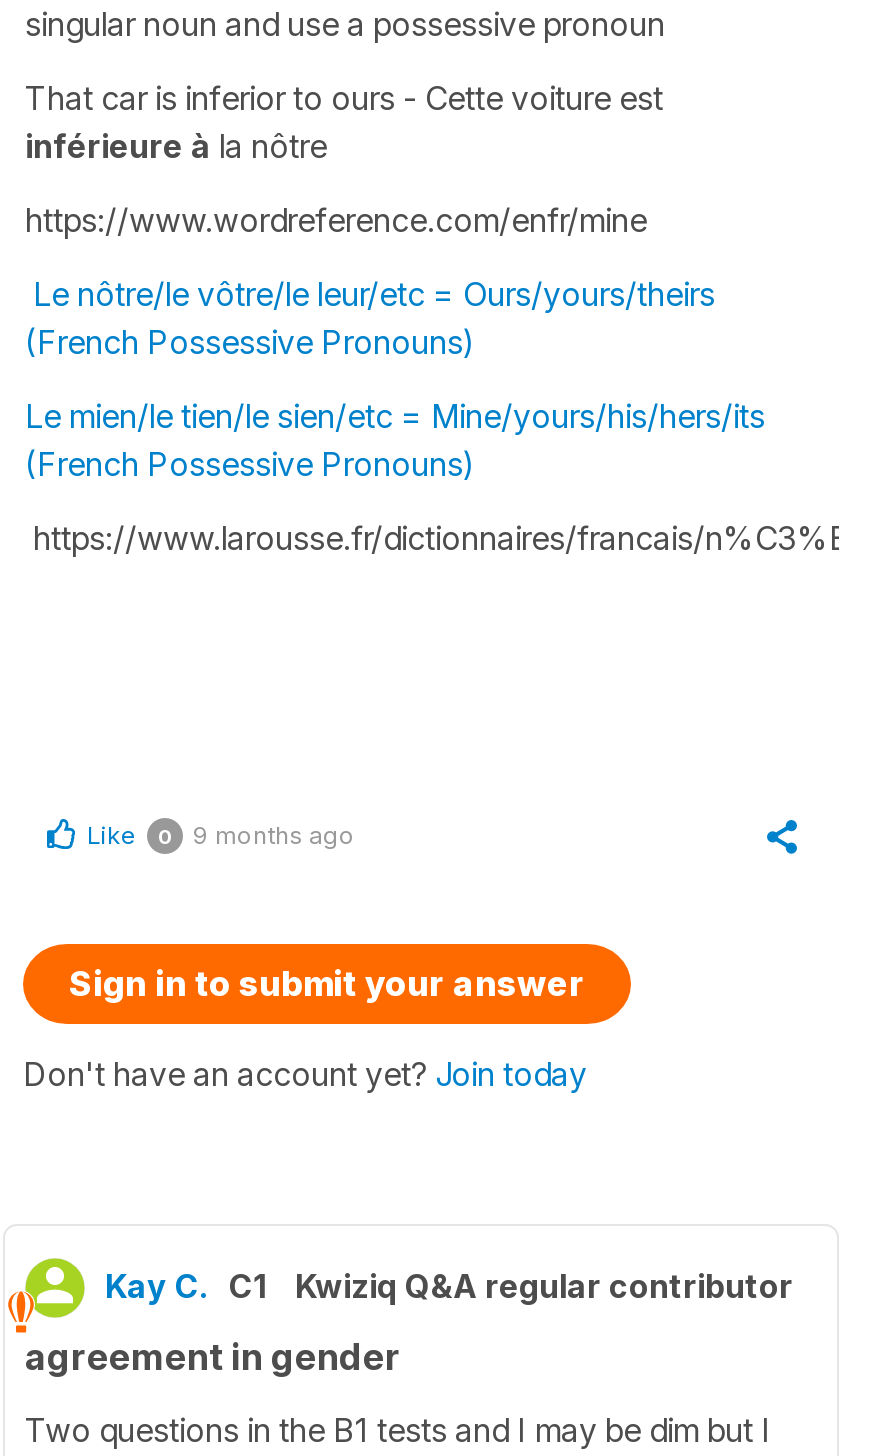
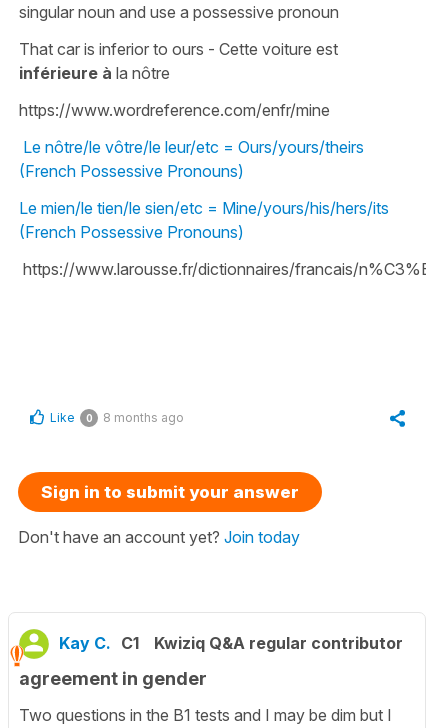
- Like 0 9 months ago
+ Like 0 8 months ago
